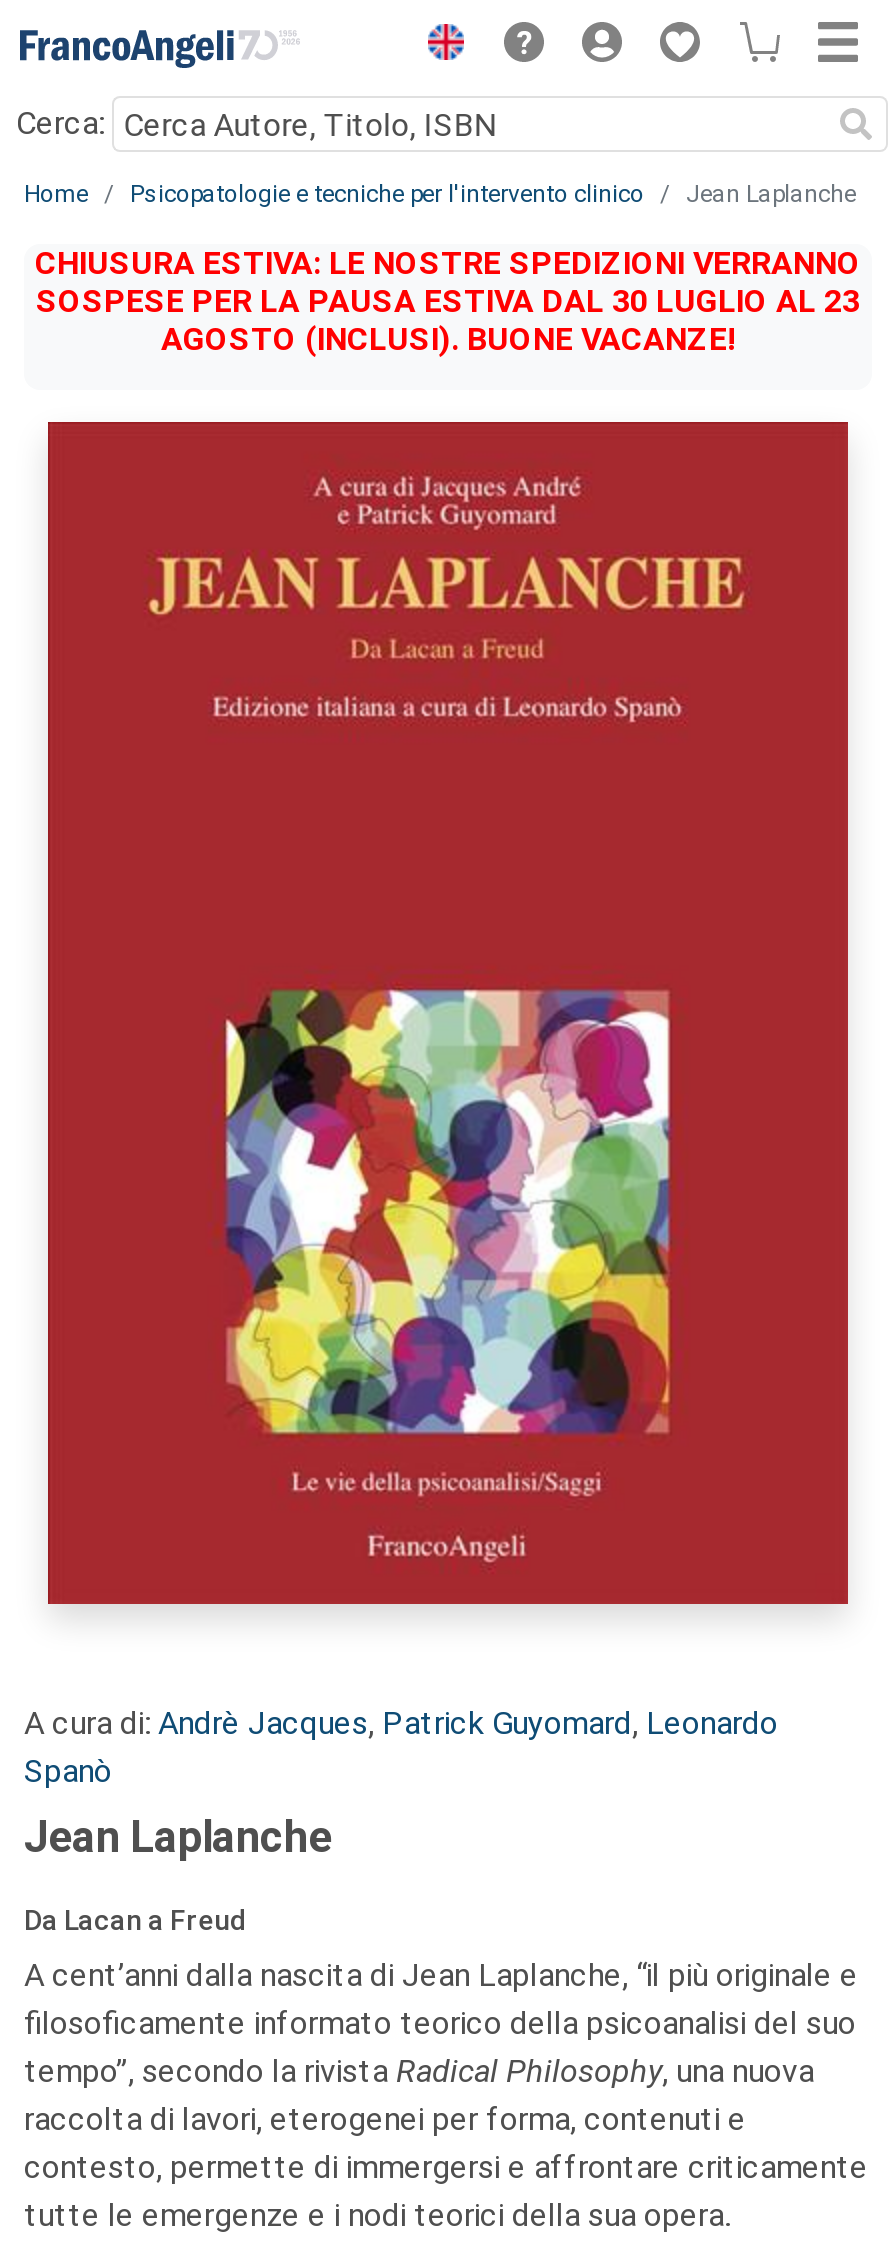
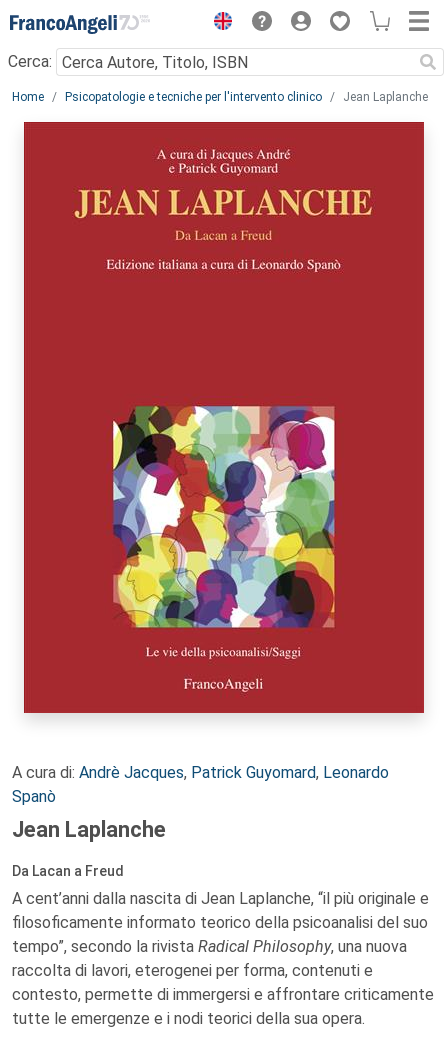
- CHIUSURA ESTIVA: LE NOSTRE SPEDIZIONI VERRANNO
- SOSPESE PER LA PAUSA ESTIVA DAL 30 LUGLIO AL 23
- AGOSTO (INCLUSI). BUONE VACANZE!
